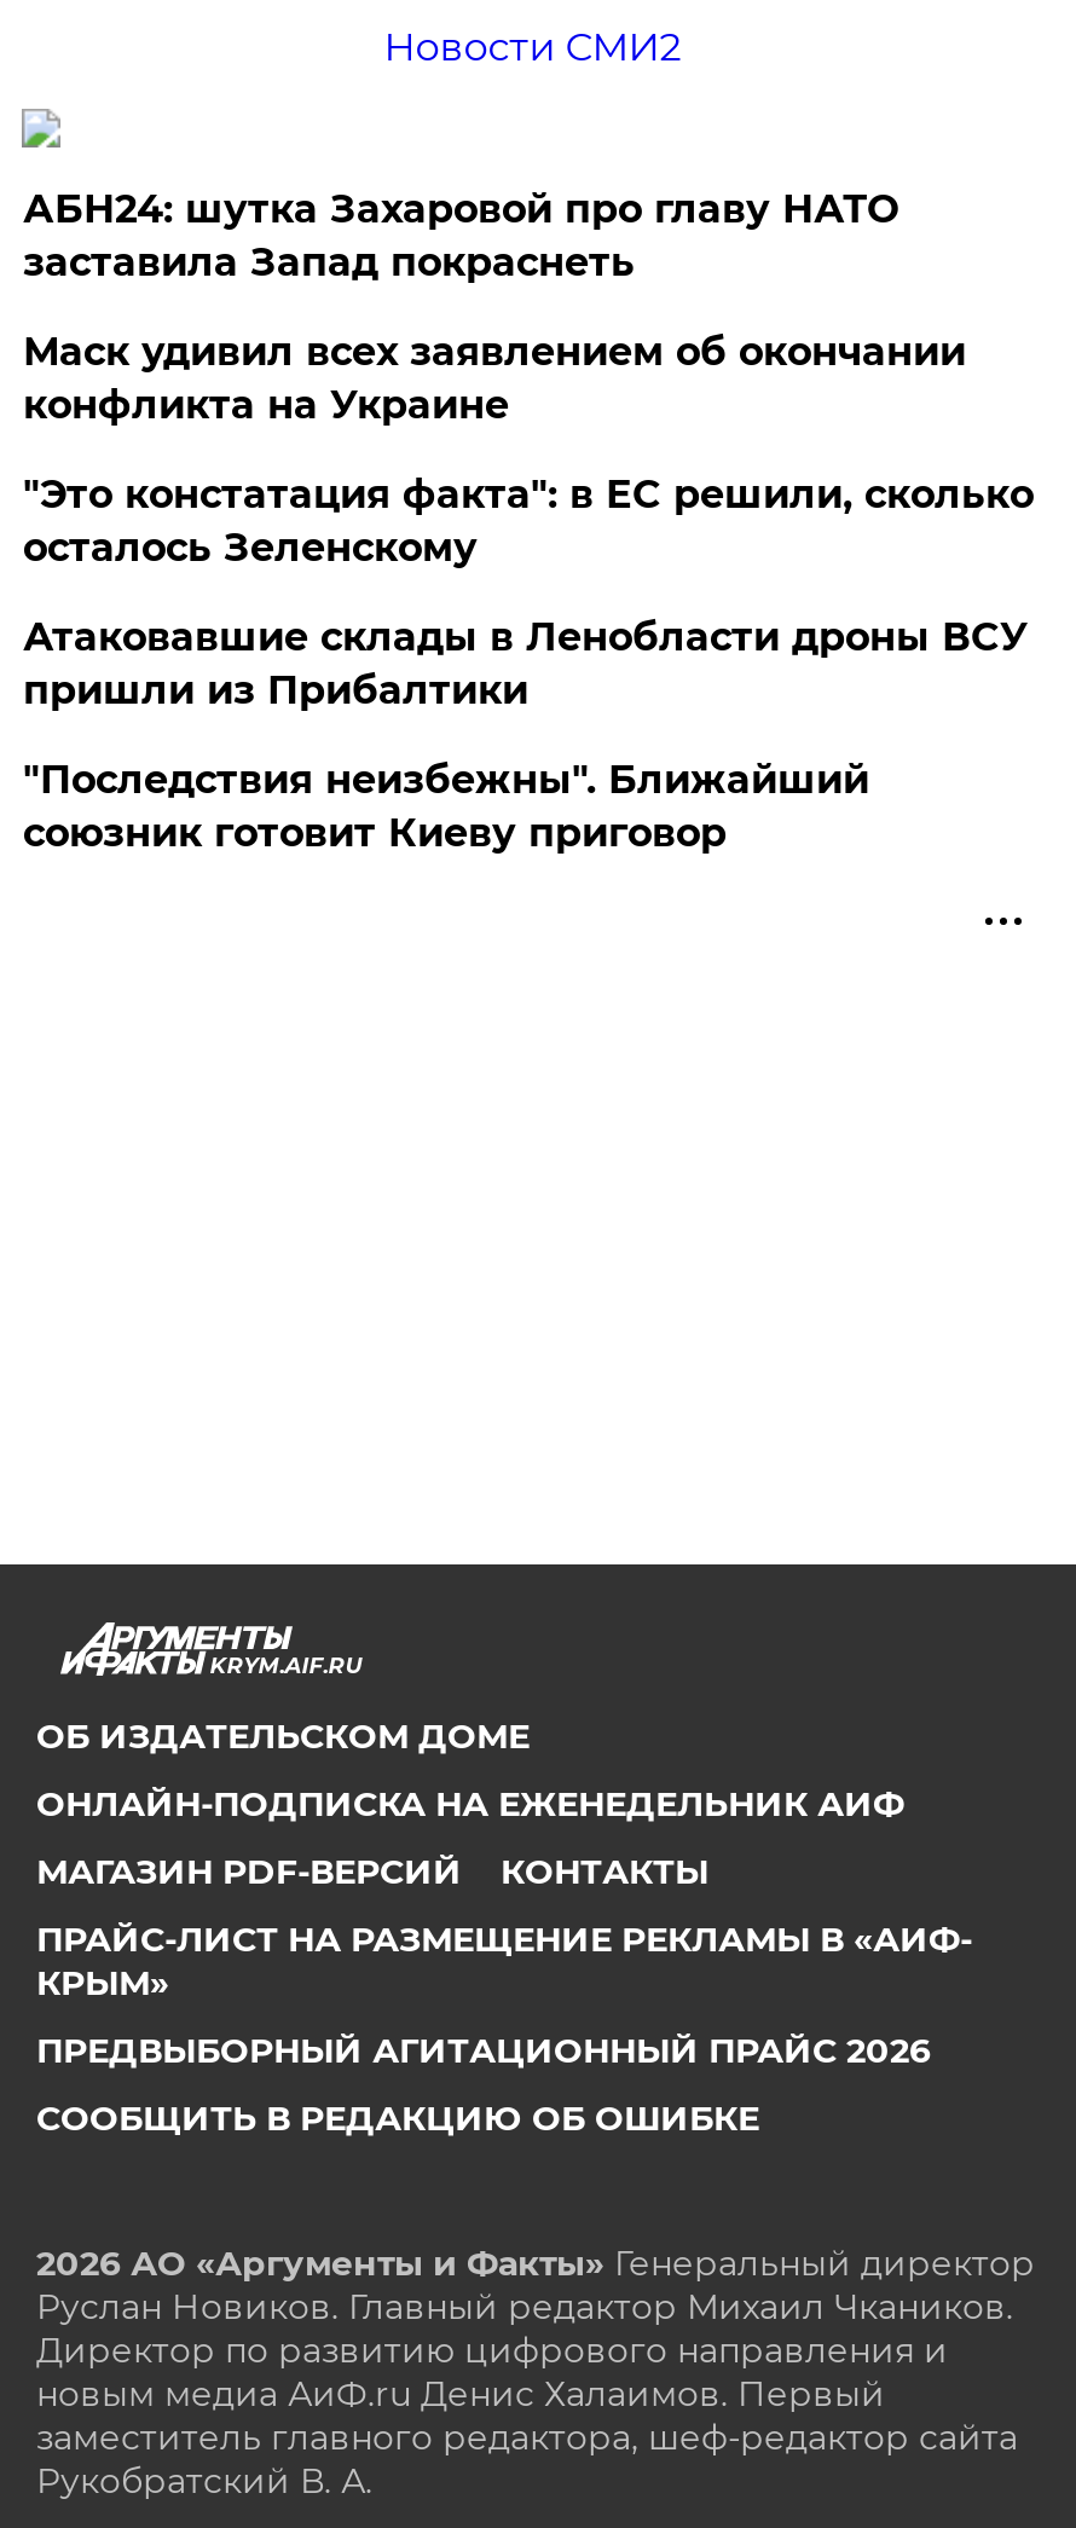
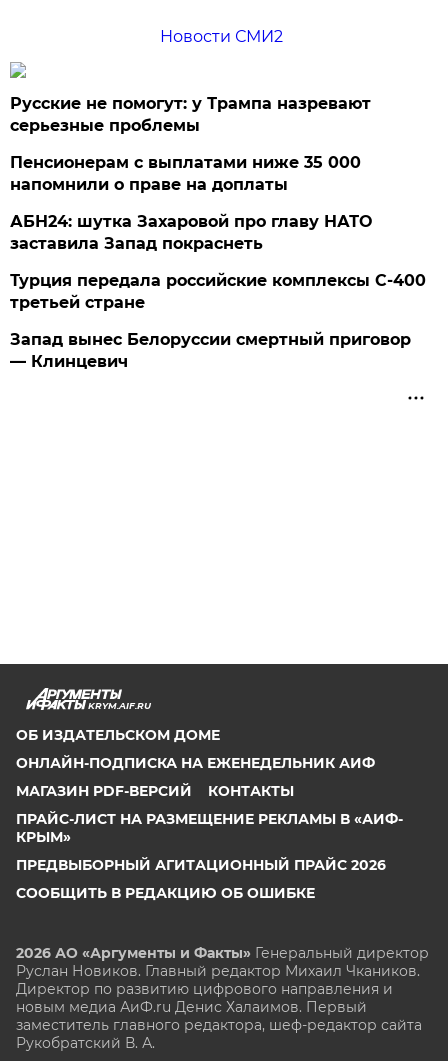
+ Русские не помогут: у Трампа назревают
+ серьезные проблемы
+ Пенсионерам с выплатами ниже 35 000
+ напомнили о праве на доплаты

moved down: АБН24: шутка Захаровой про главу НАТО | заставила Запад покраснеть

- Маск удивил всех заявлением об окончании
- конфликта на Украине
- "Это констатация факта": в ЕС решили, сколько
- осталось Зеленскому
- Атаковавшие склады в Ленобласти дроны ВСУ
- пришли из Прибалтики
- "Последствия неизбежны". Ближайший
- союзник готовит Киеву приговор
+ Турция передала российские комплексы С-400
+ третьей стране
+ Запад вынес Белоруссии смертный приговор
+ — Клинцевич
